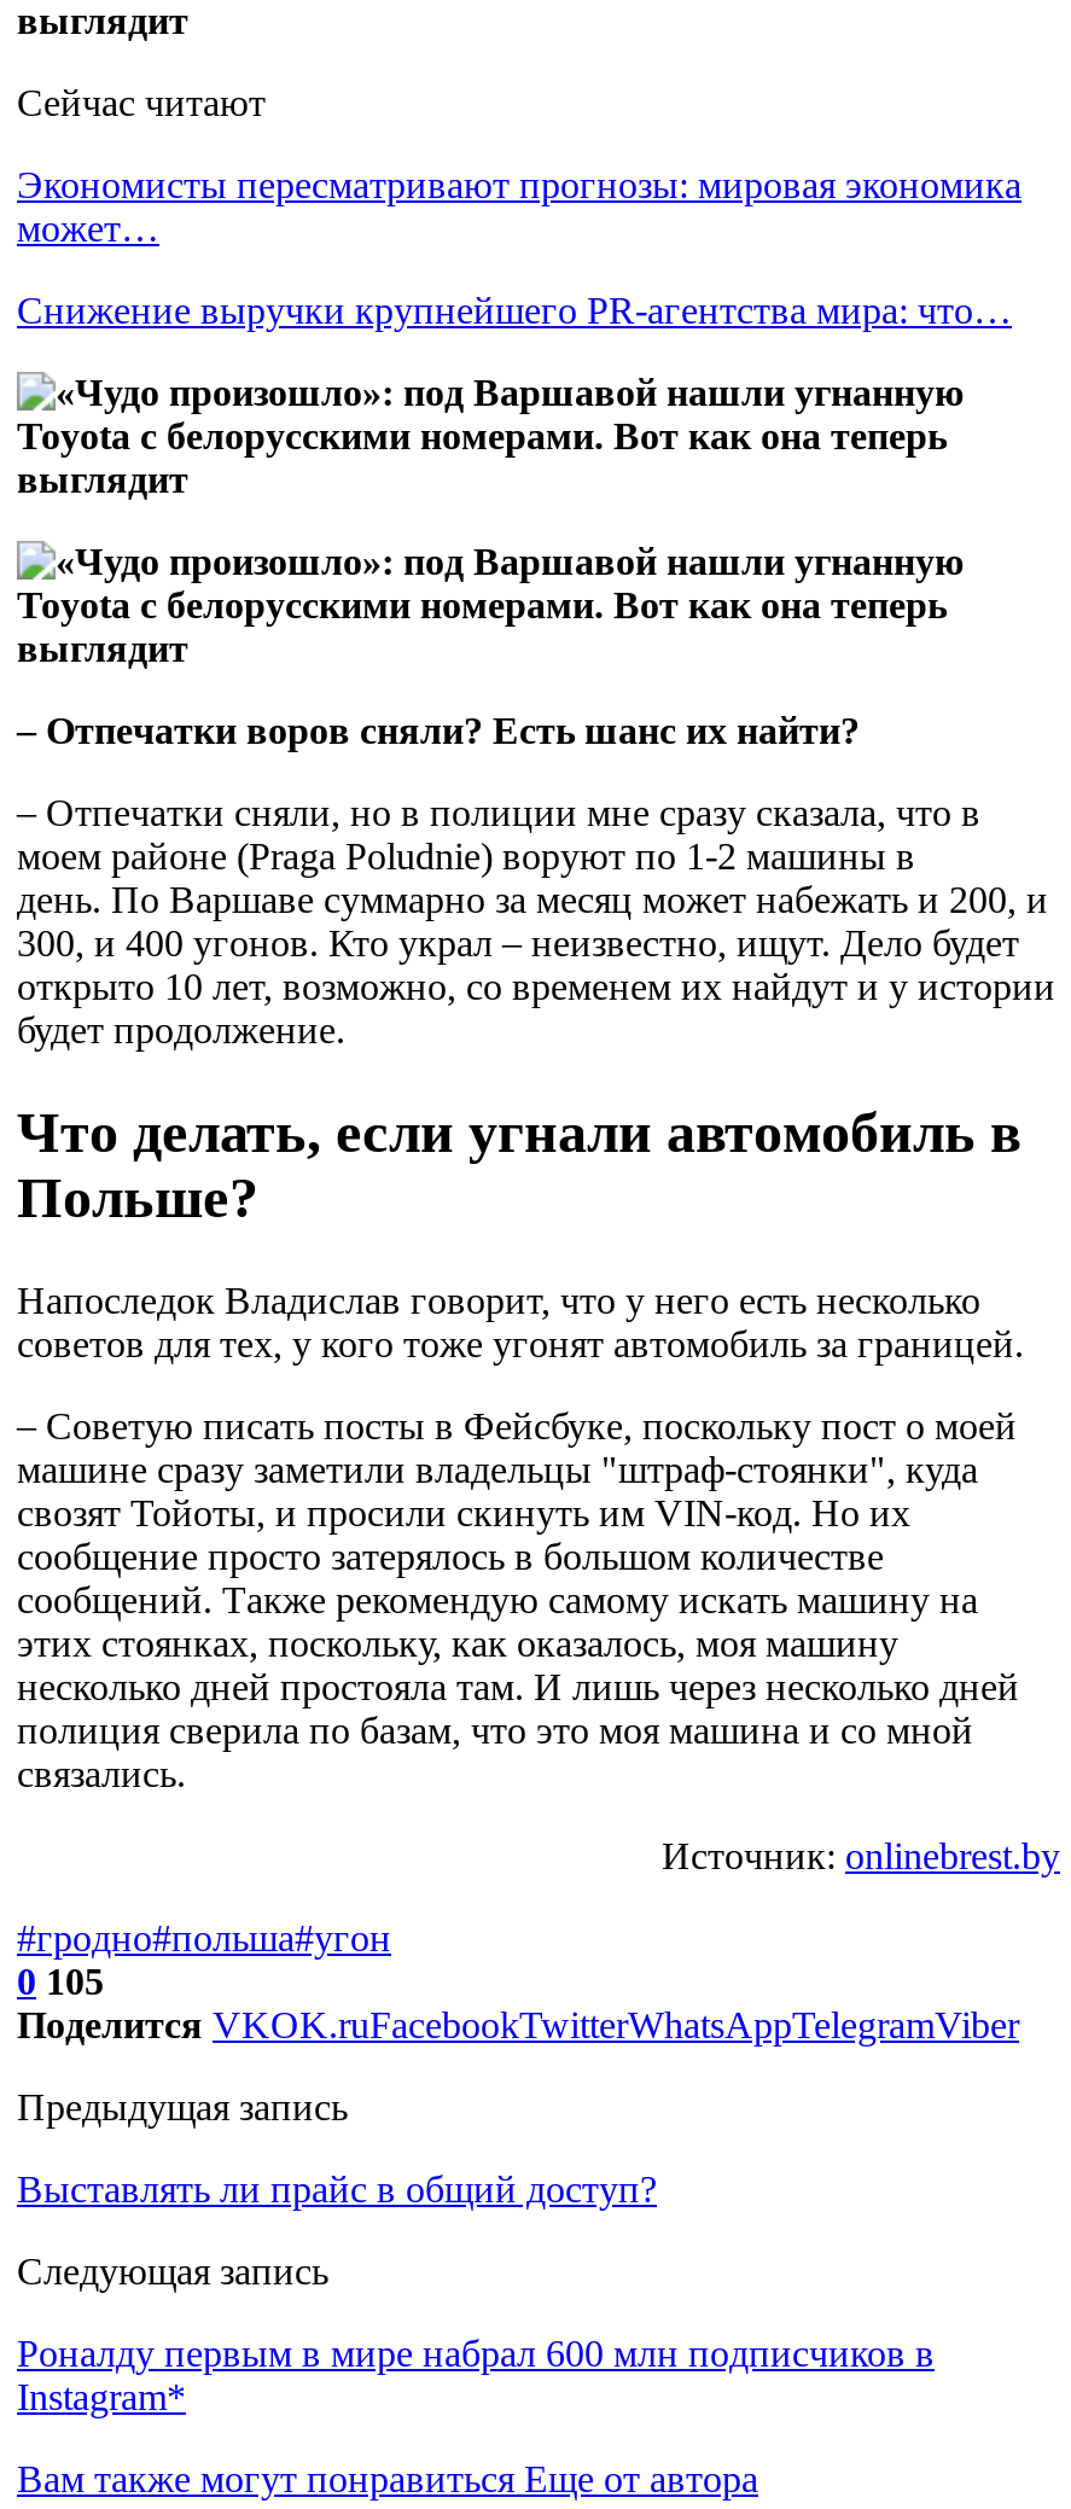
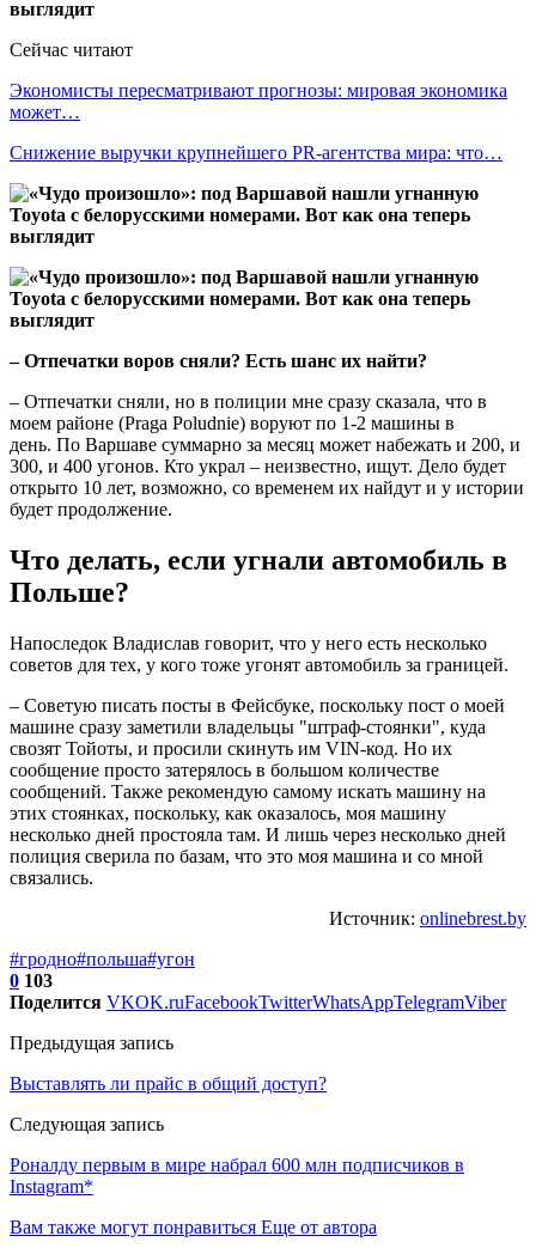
- 0 105
+ 0 103
